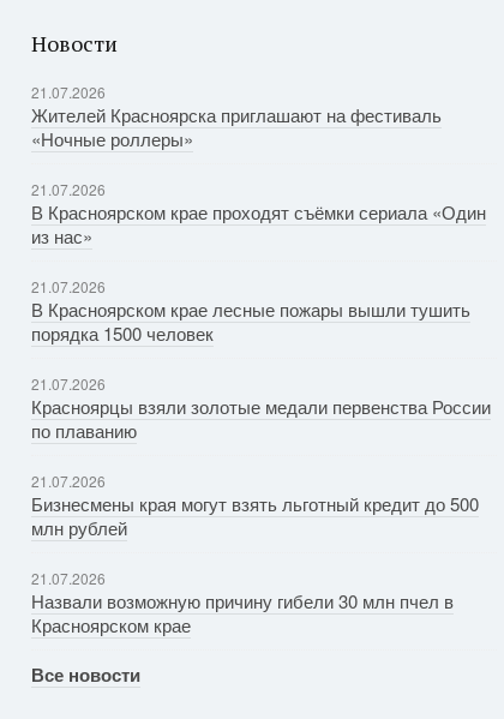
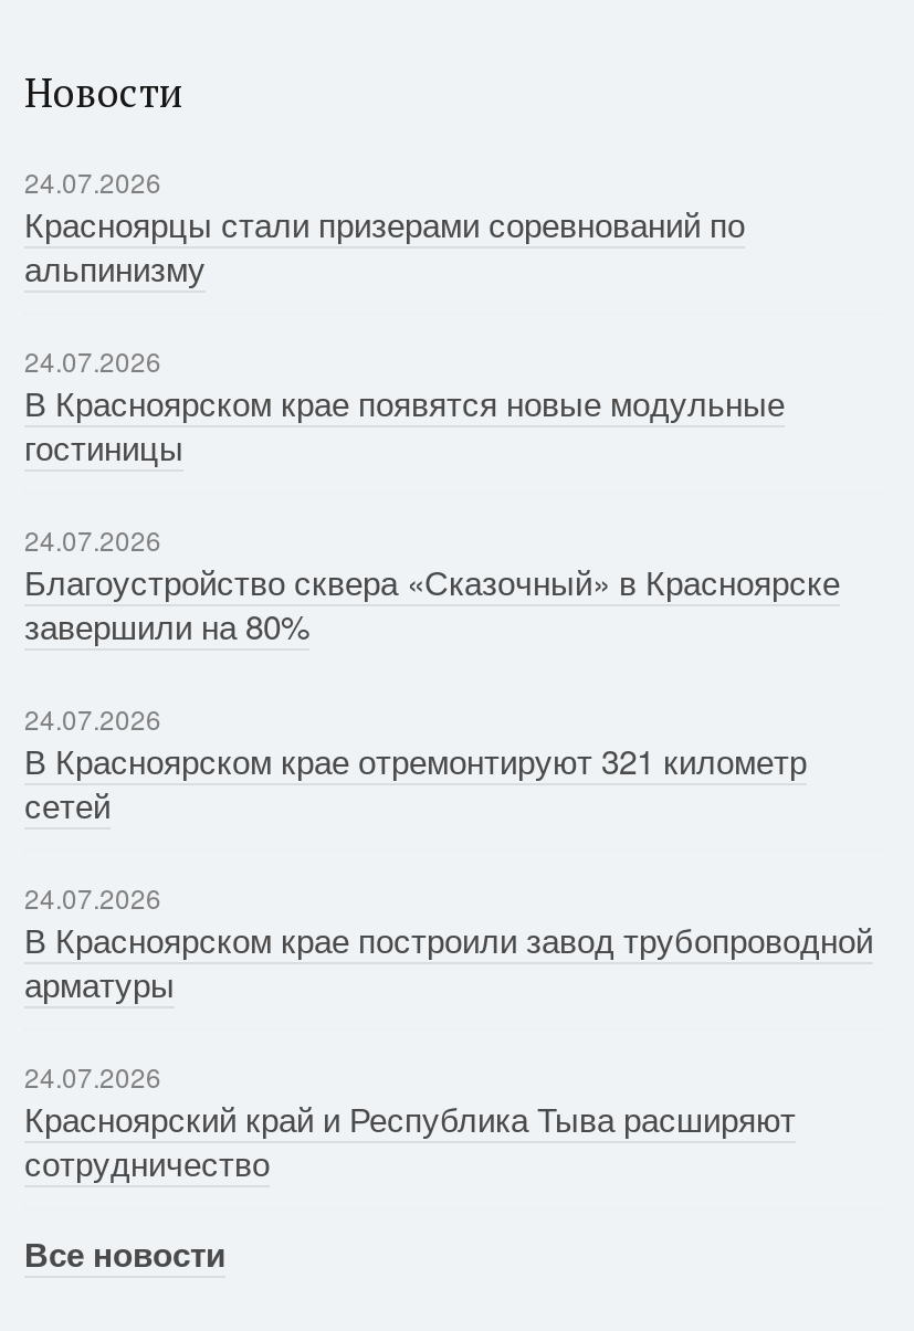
- 21.07.2026
- Жителей Красноярска приглашают на фестиваль
- «Ночные роллеры»
+ 24.07.2026
+ Красноярцы стали призерами соревнований по
+ альпинизму

- 21.07.2026
- В Красноярском крае проходят съёмки сериала «Один
- из нас»
+ 24.07.2026
+ В Красноярском крае появятся новые модульные
+ гостиницы

- 21.07.2026
- В Красноярском крае лесные пожары вышли тушить
- порядка 1500 человек
+ 24.07.2026
+ Благоустройство сквера «Сказочный» в Красноярске
+ завершили на 80%

- 21.07.2026
- Красноярцы взяли золотые медали первенства России
- по плаванию
+ 24.07.2026
+ В Красноярском крае отремонтируют 321 километр
+ сетей

- 21.07.2026
- Бизнесмены края могут взять льготный кредит до 500
- млн рублей
+ 24.07.2026
+ В Красноярском крае построили завод трубопроводной
+ арматуры

- 21.07.2026
- Назвали возможную причину гибели 30 млн пчел в
- Красноярском крае
+ 24.07.2026
+ Красноярский край и Республика Тыва расширяют
+ сотрудничество
